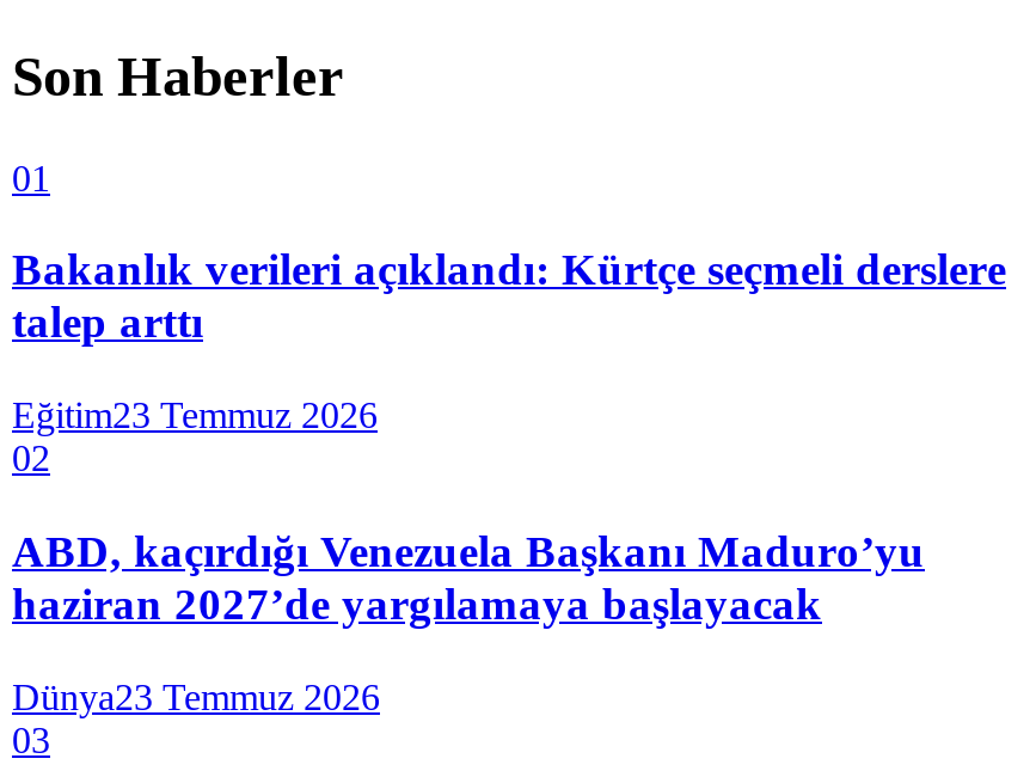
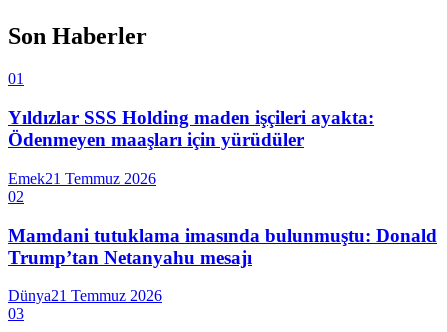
- Bakanlık verileri açıklandı: Kürtçe seçmeli derslere
- talep arttı
+ Yıldızlar SSS Holding maden işçileri ayakta:
+ Ödenmeyen maaşları için yürüdüler

- Eğitim23 Temmuz 2026
+ Emek21 Temmuz 2026

- ABD, kaçırdığı Venezuela Başkanı Maduro’yu
- haziran 2027’de yargılamaya başlayacak
+ Mamdani tutuklama imasında bulunmuştu: Donald
+ Trump’tan Netanyahu mesajı

- Dünya23 Temmuz 2026
+ Dünya21 Temmuz 2026
